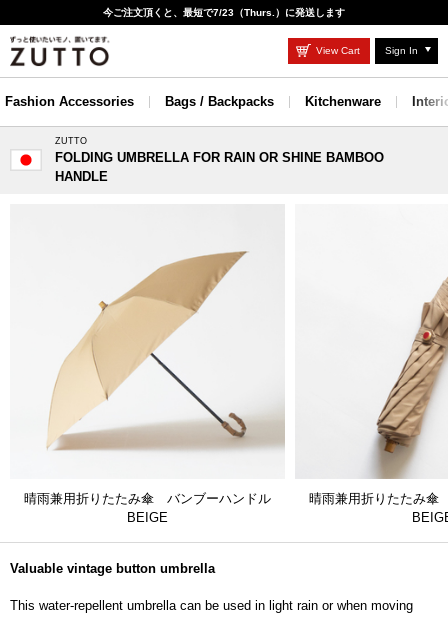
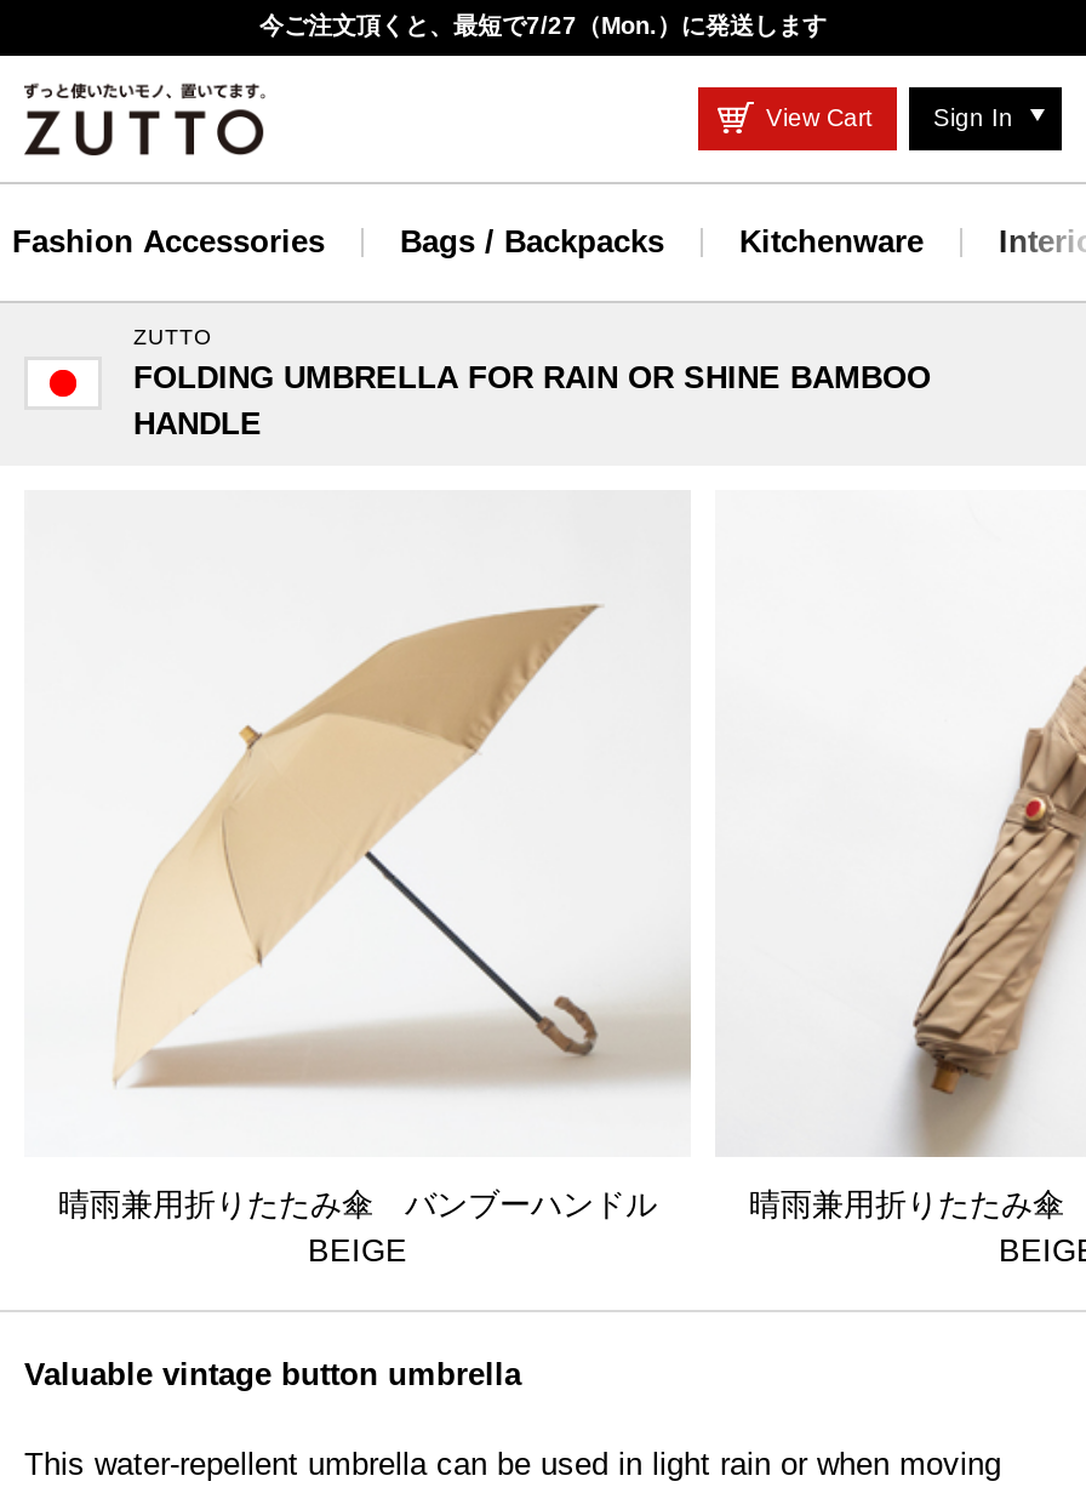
- 今ご注文頂くと、最短で7/23（Thurs.）に発送します
+ 今ご注文頂くと、最短で7/27（Mon.）に発送します
